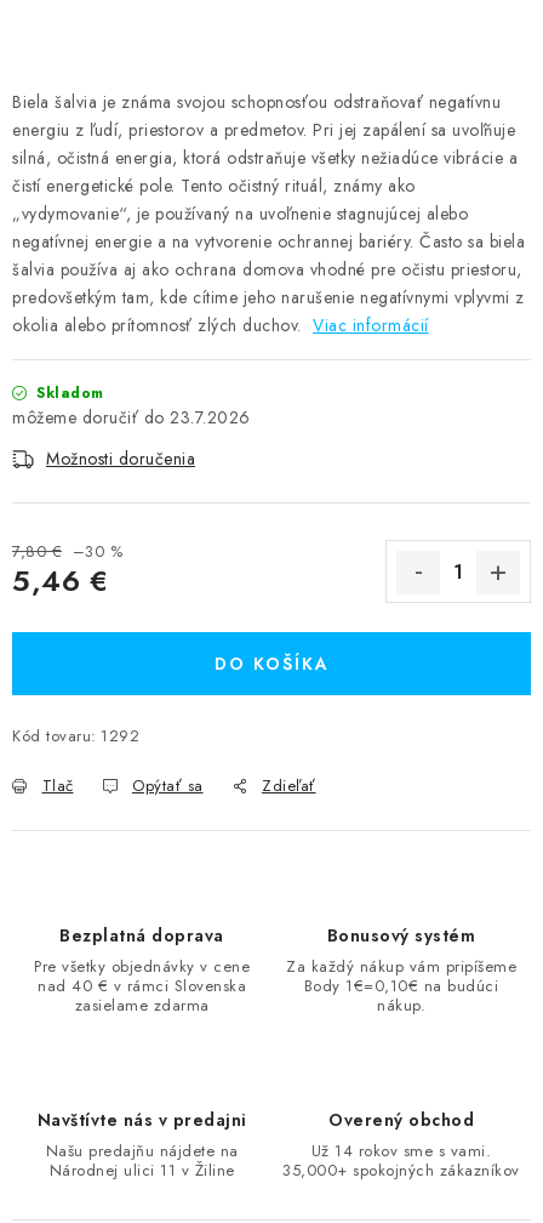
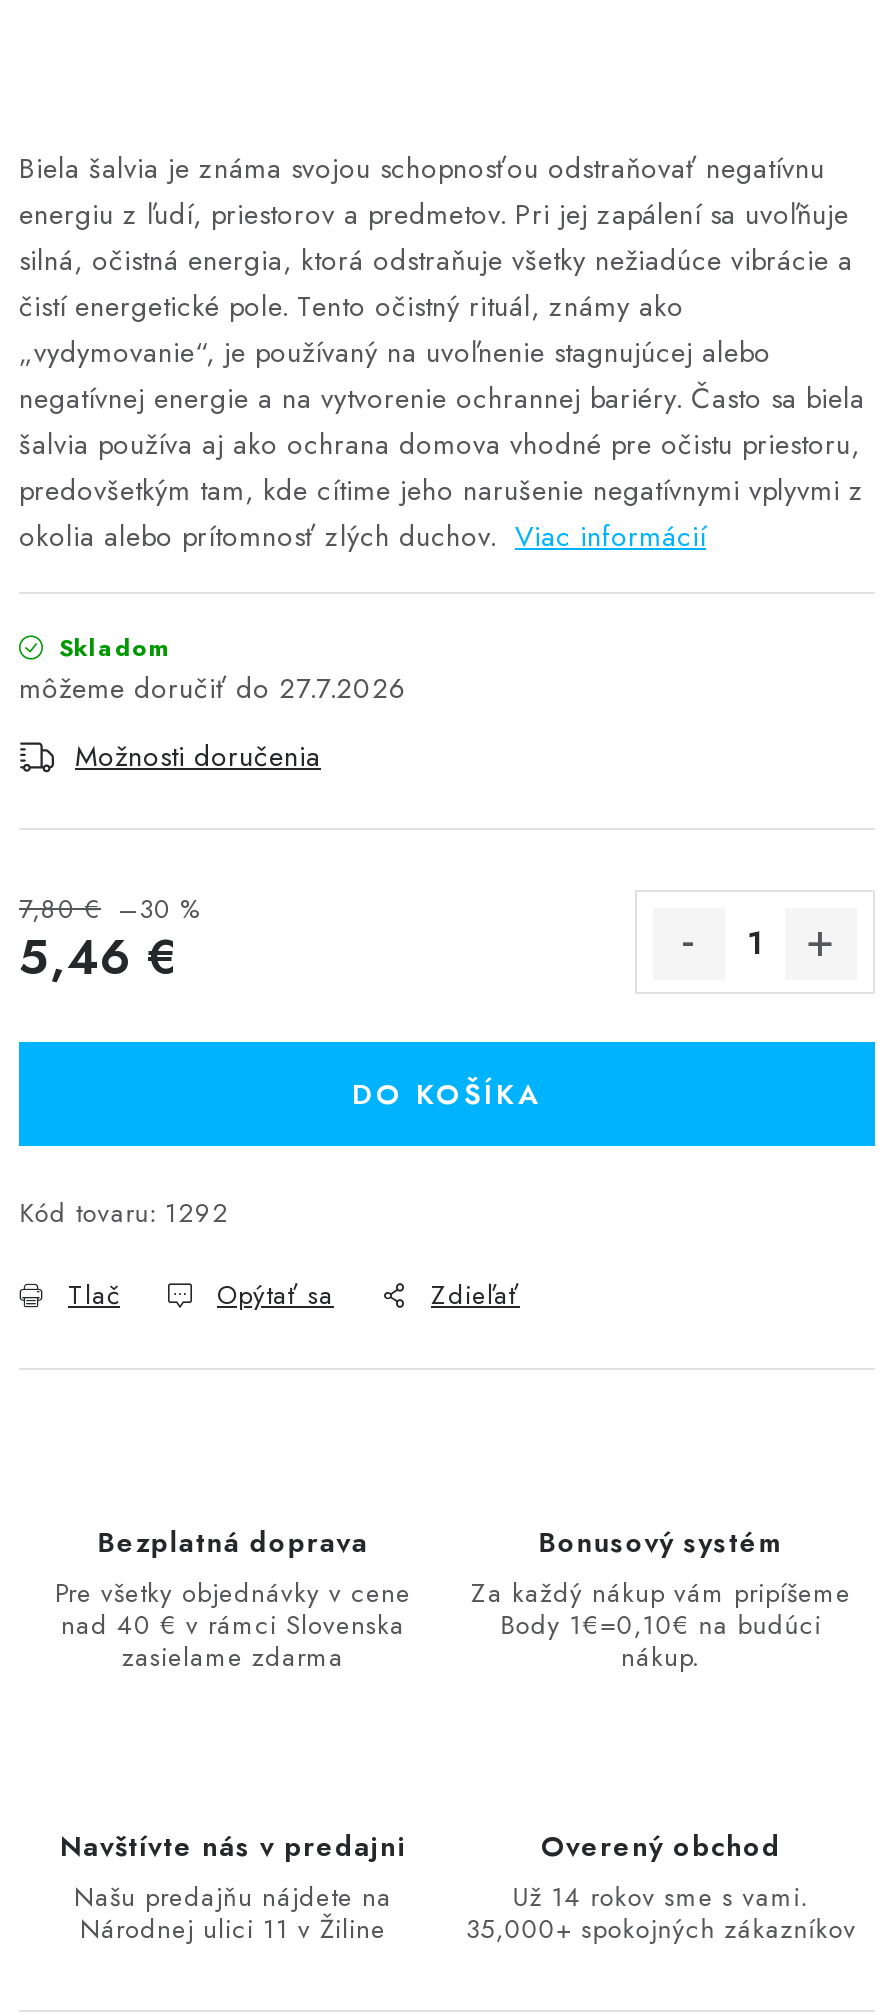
- 23.7.2026
+ 27.7.2026
